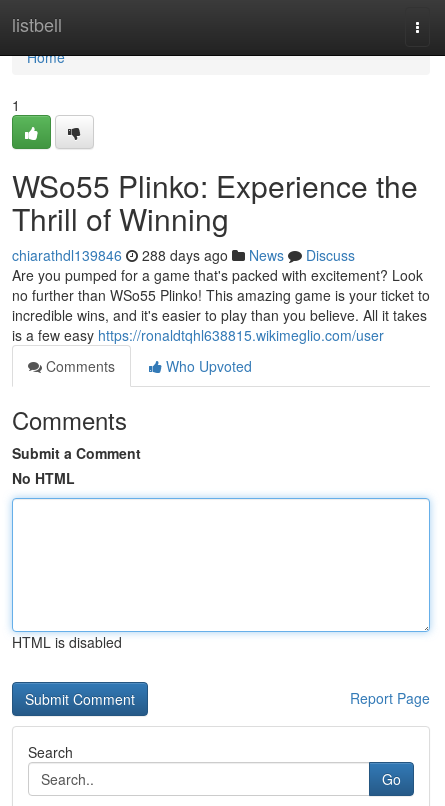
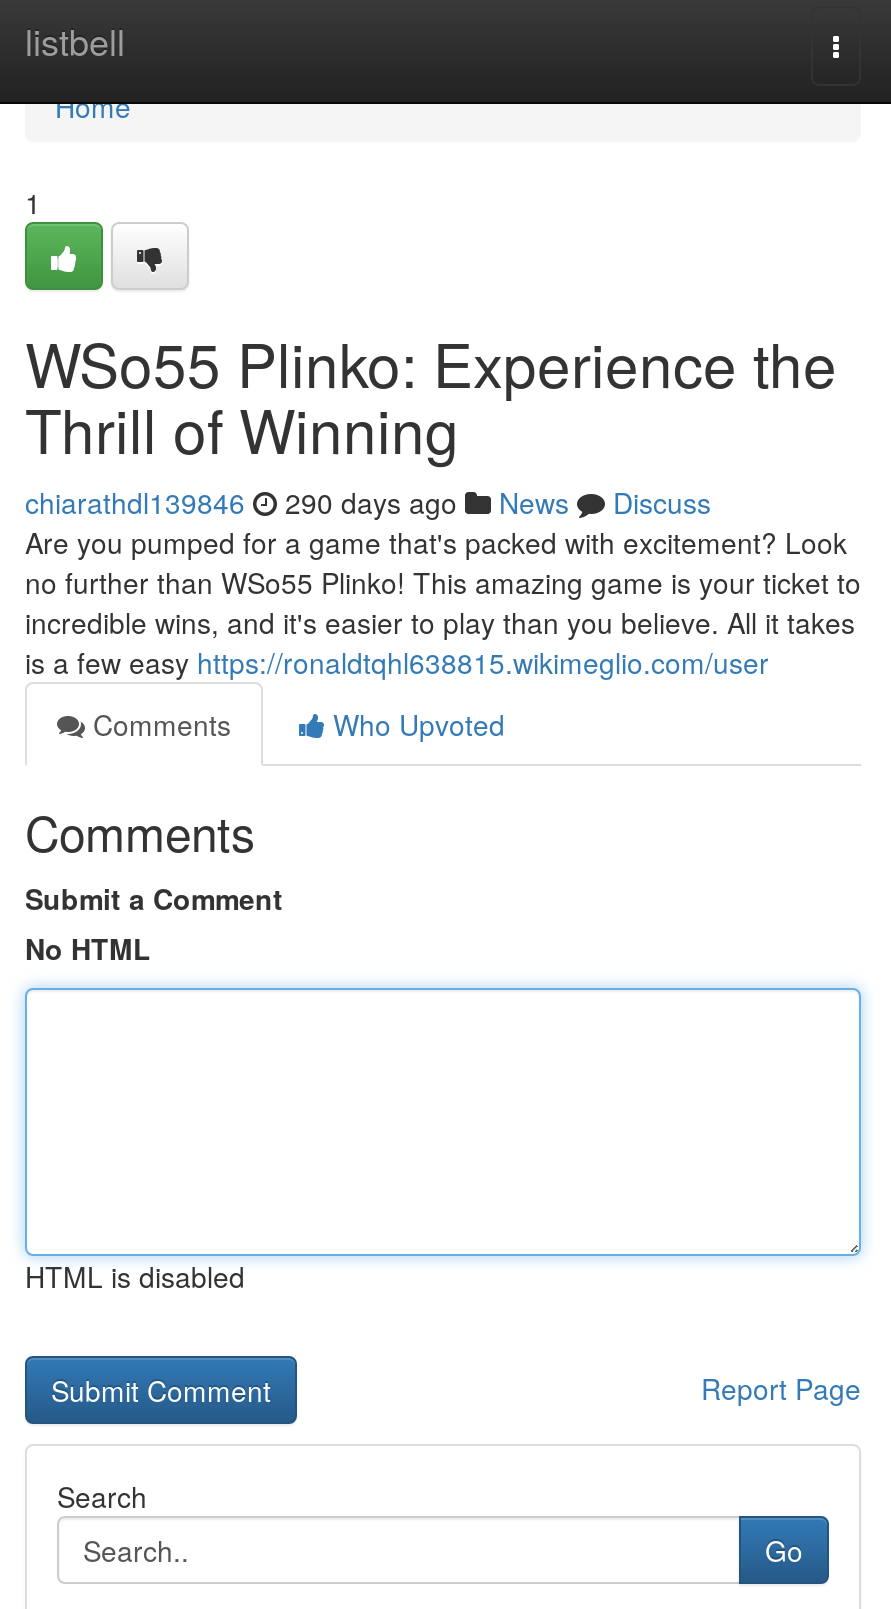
- chiarathdl139846 288 days ago News Discuss
+ chiarathdl139846 290 days ago News Discuss
